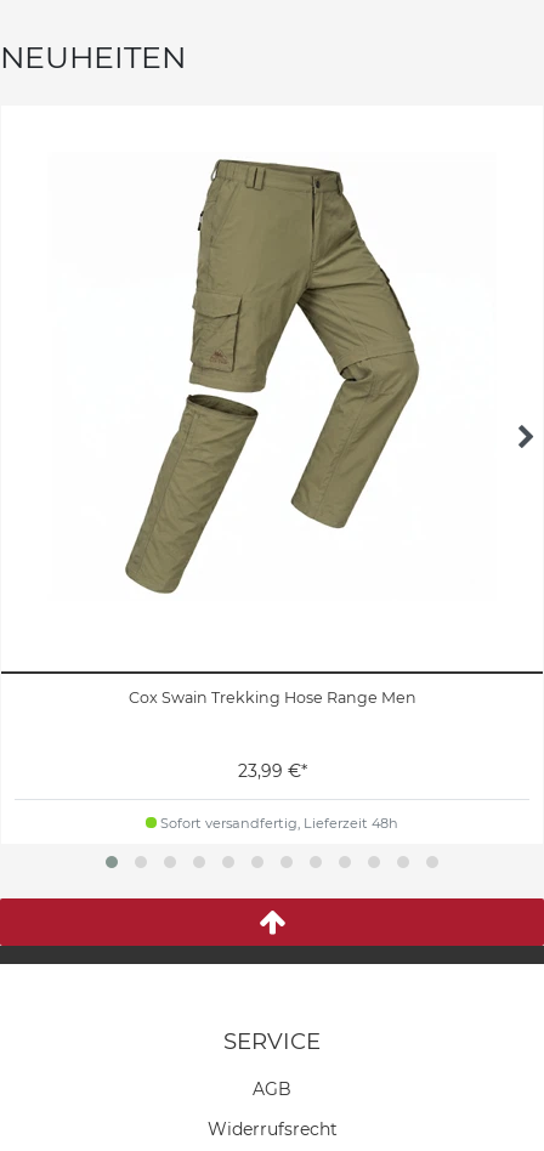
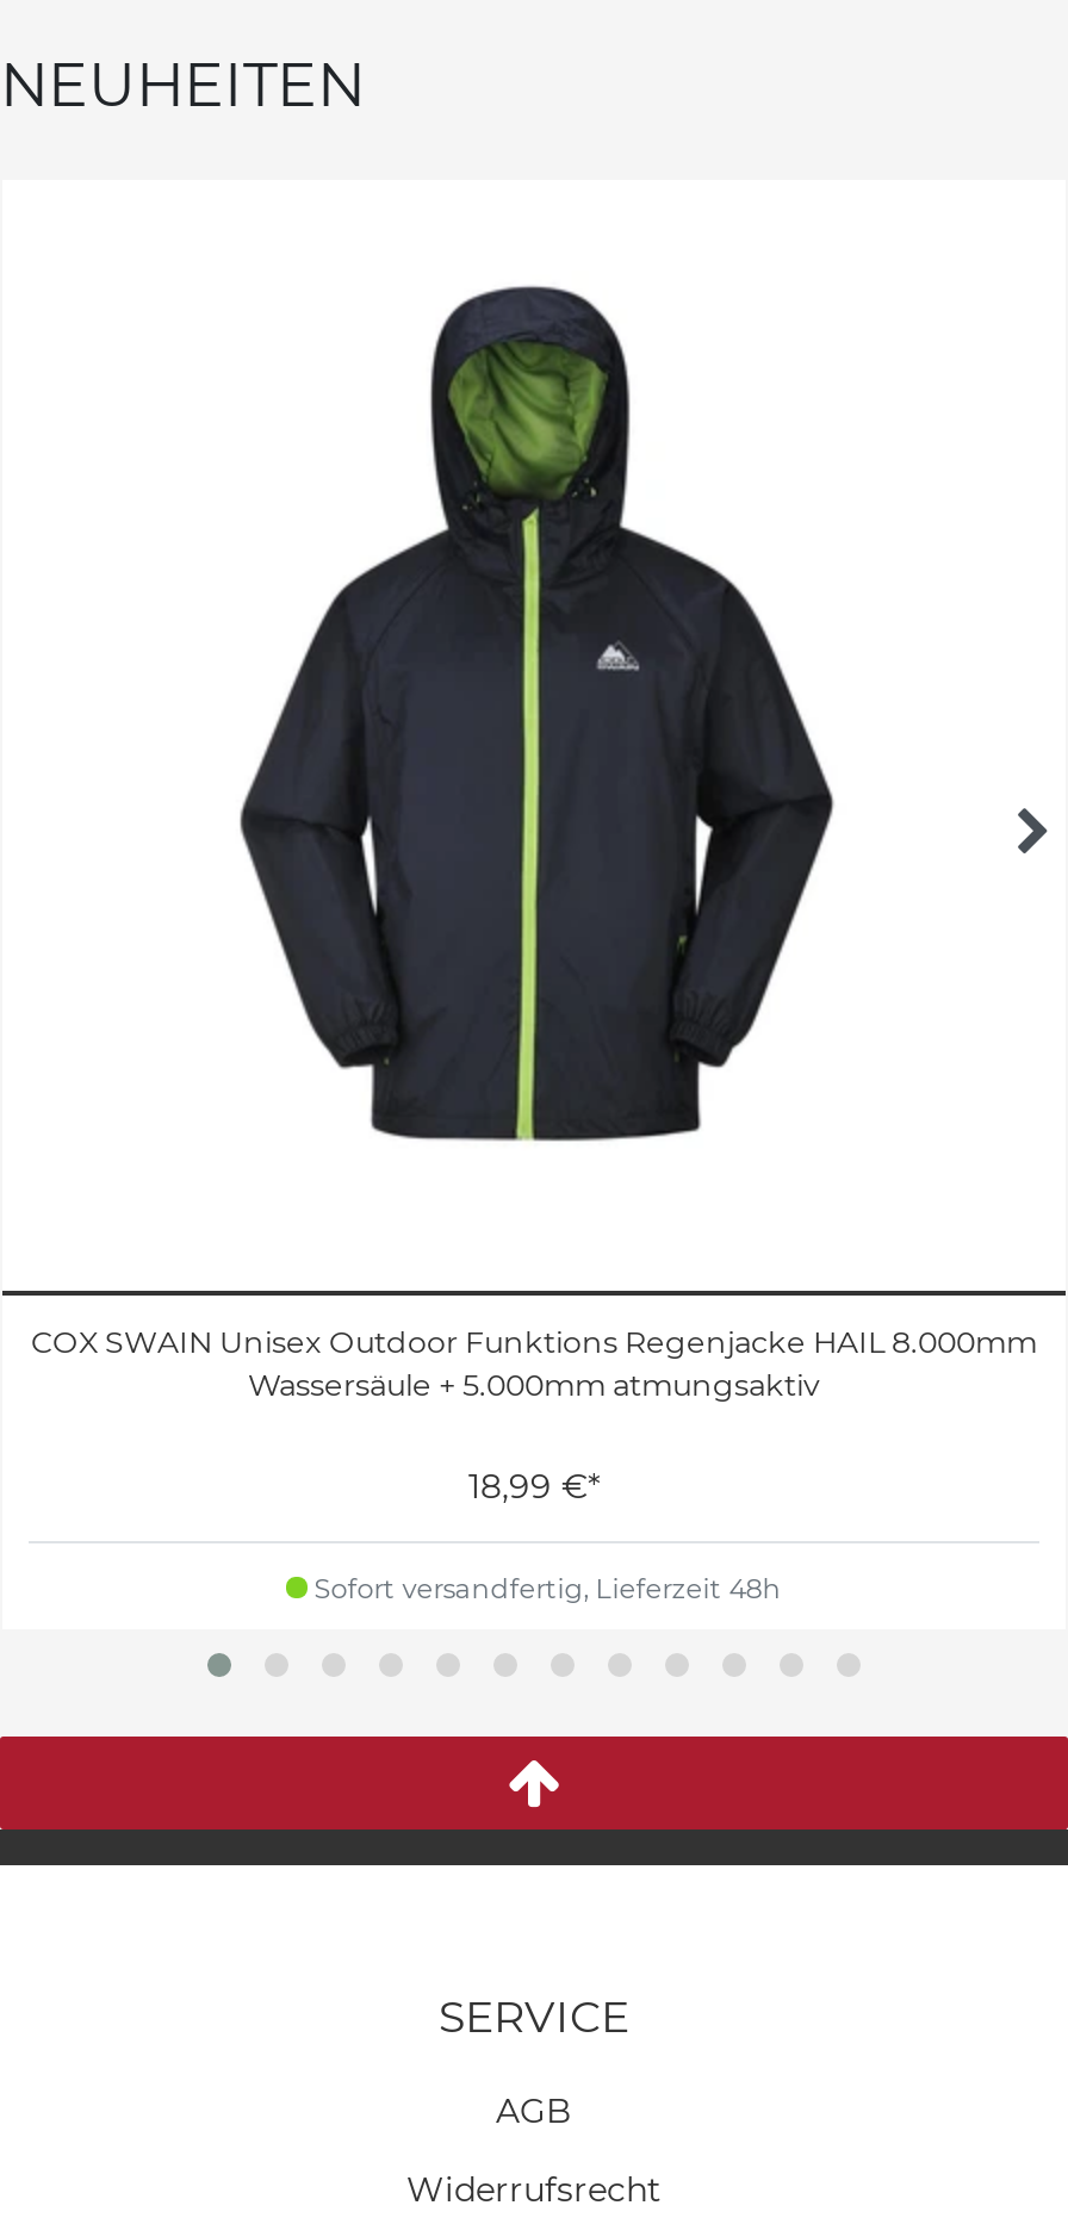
- [image]
+ [image]

- Cox Swain Trekking Hose Range Men
+ COX SWAIN Unisex Outdoor Funktions Regenjacke HAIL 8.000mm
+ Wassersäule + 5.000mm atmungsaktiv

- 23,99 €*
+ 18,99 €*
